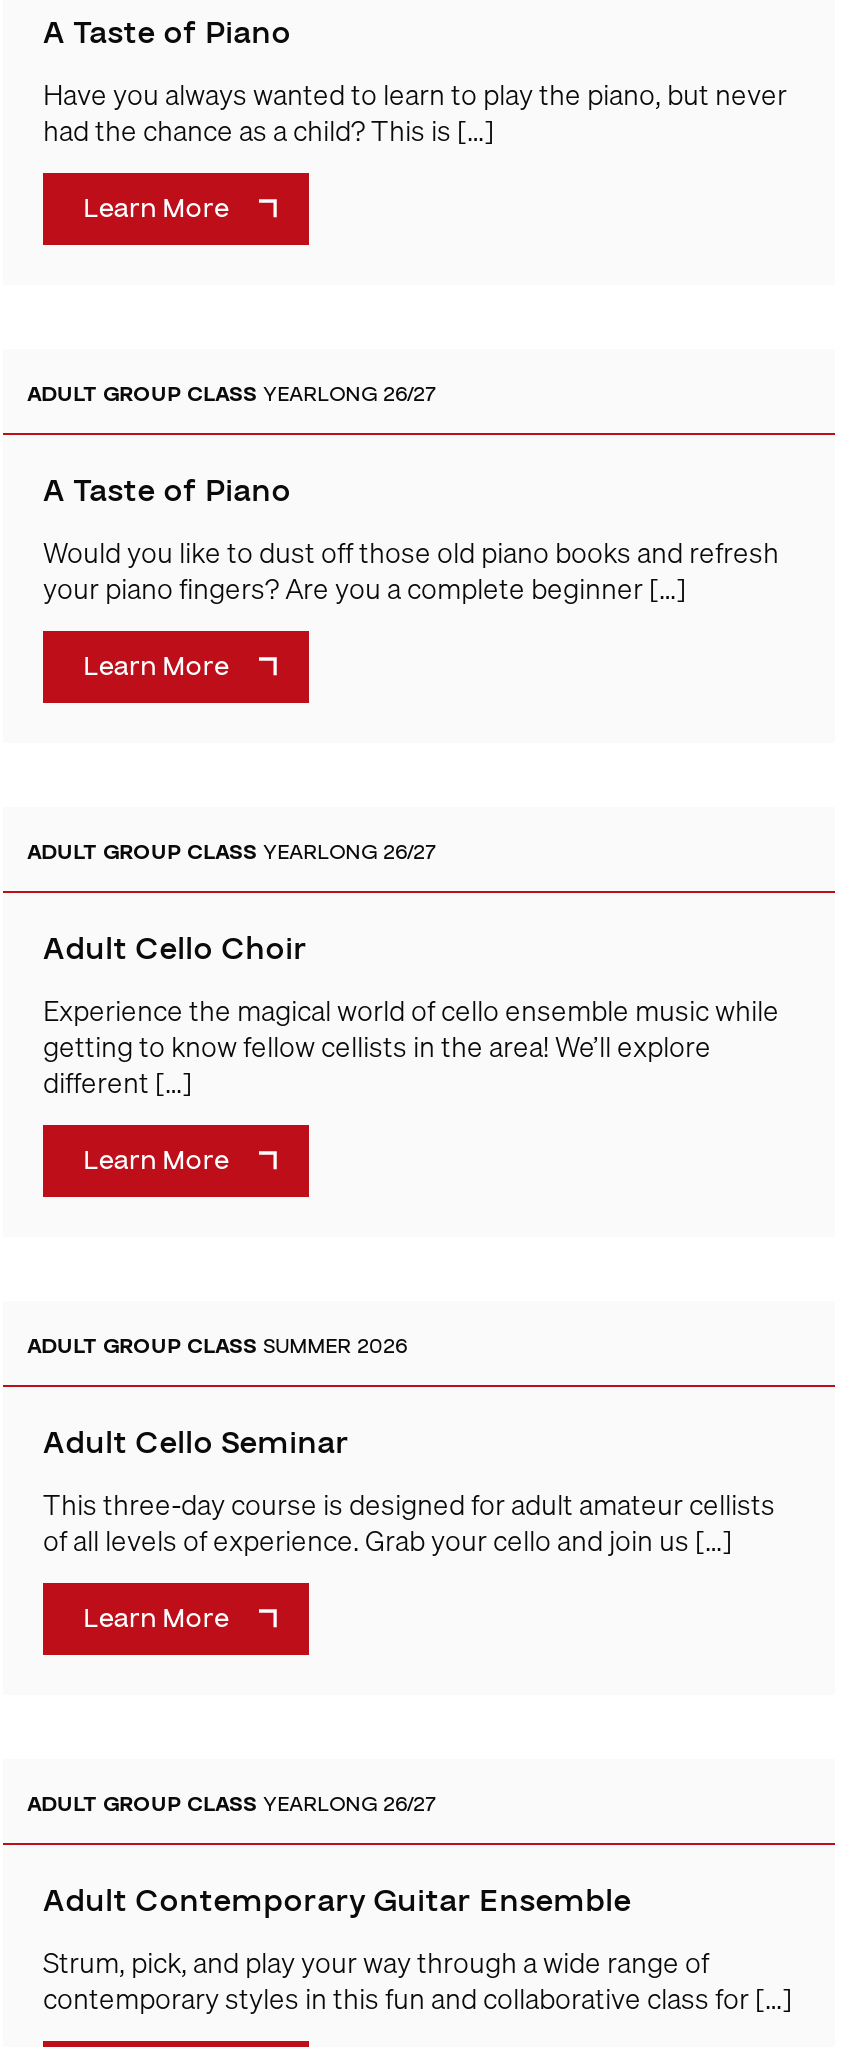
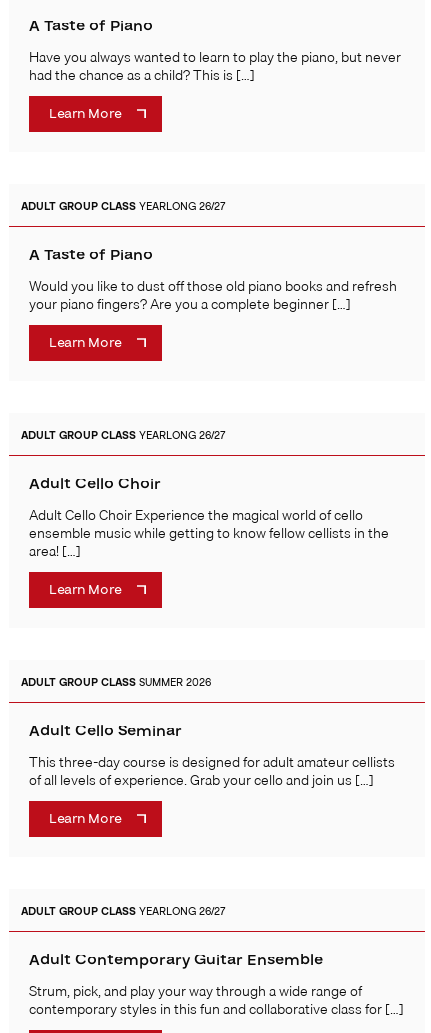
- Experience the magical world of cello ensemble music while
- getting to know fellow cellists in the area! We’ll explore
- different […]
+ Adult Cello Choir Experience the magical world of cello
+ ensemble music while getting to know fellow cellists in the
+ area! […]
